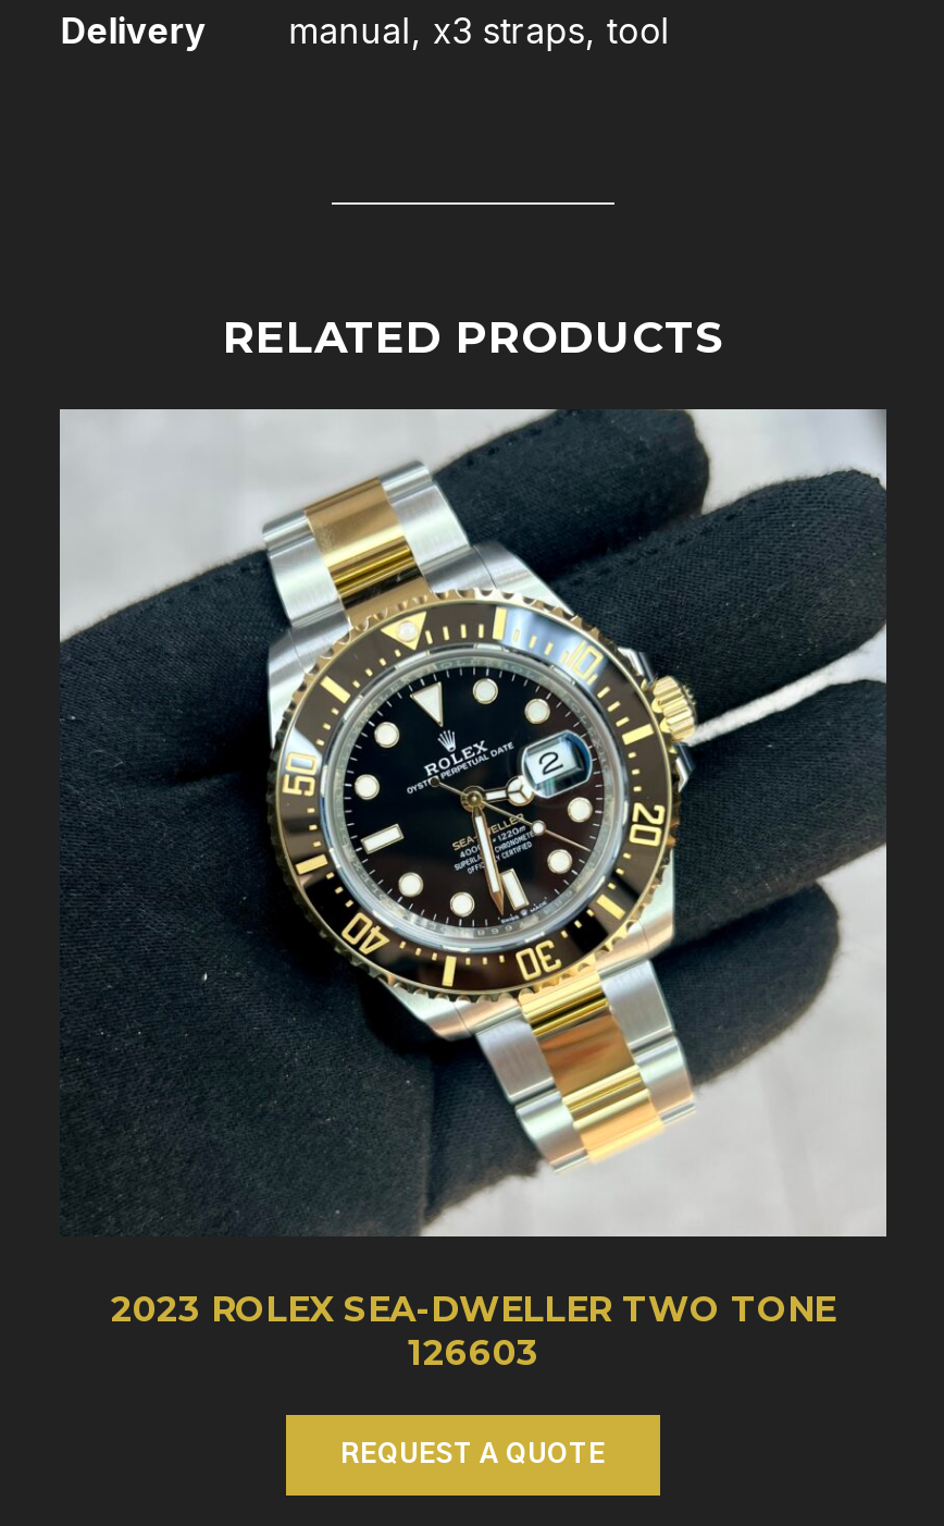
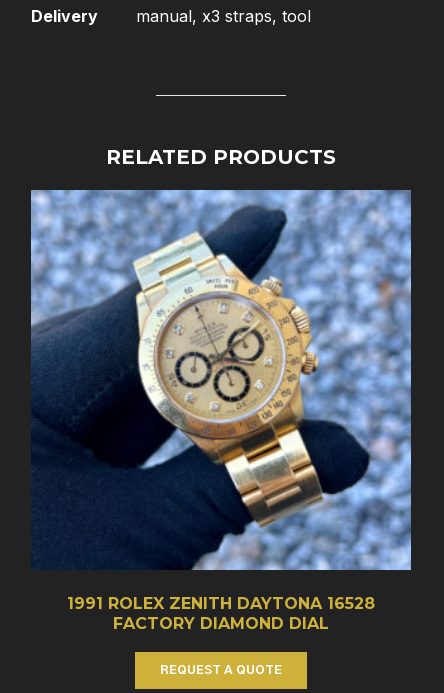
- [image]
- 2023 ROLEX SEA-DWELLER TWO TONE
- 126603
+ [image]
+ 1991 ROLEX ZENITH DAYTONA 16528
+ FACTORY DIAMOND DIAL
